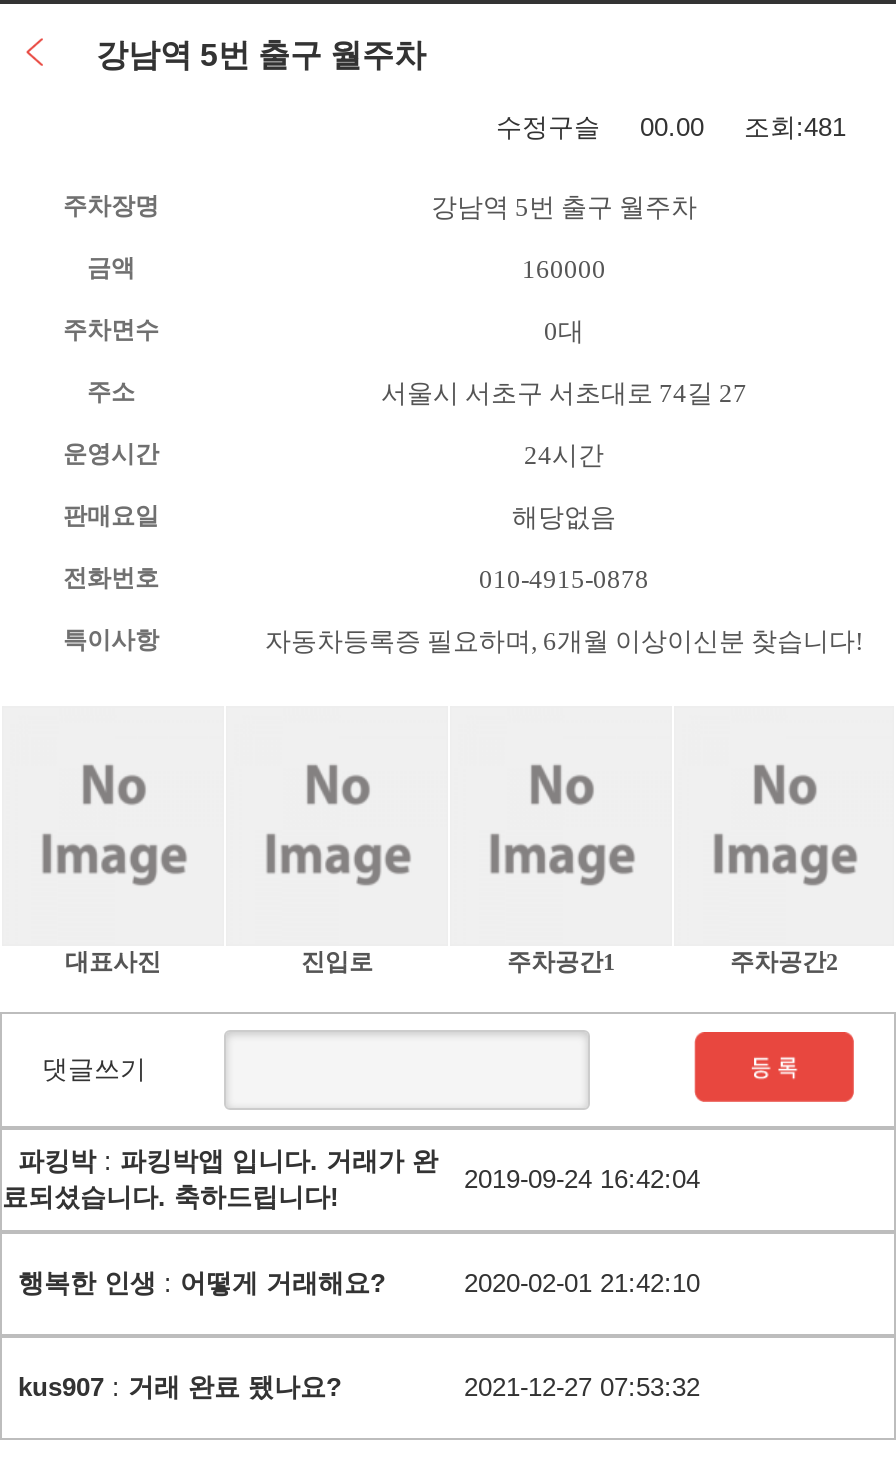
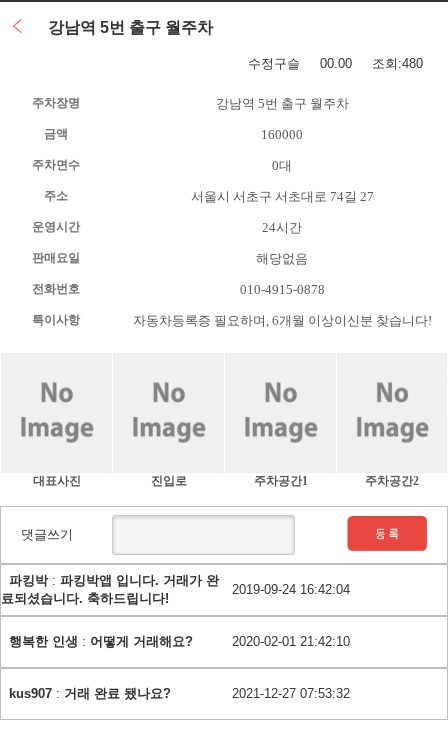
- 수정구슬 00.00 조회:481
+ 수정구슬 00.00 조회:480
